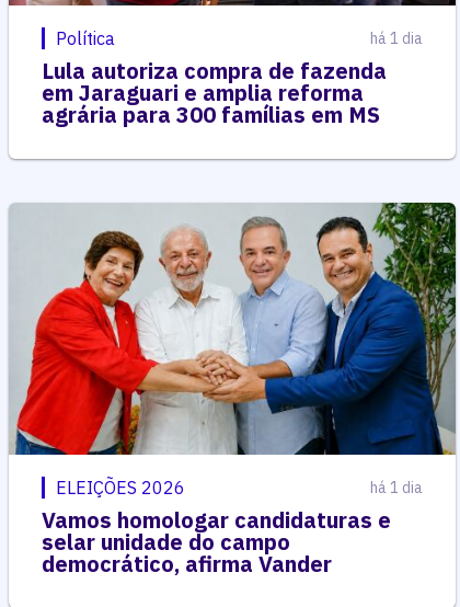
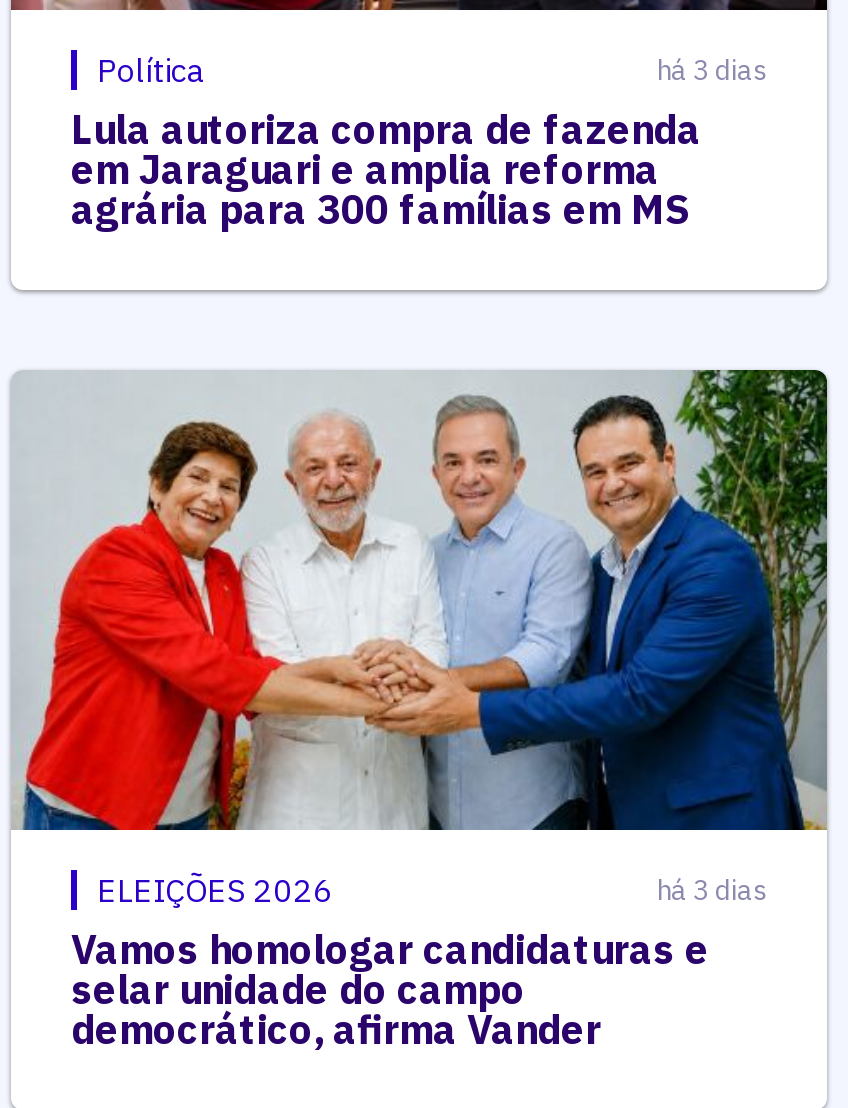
- há 1 dia
+ há 3 dias

- há 1 dia
+ há 3 dias
